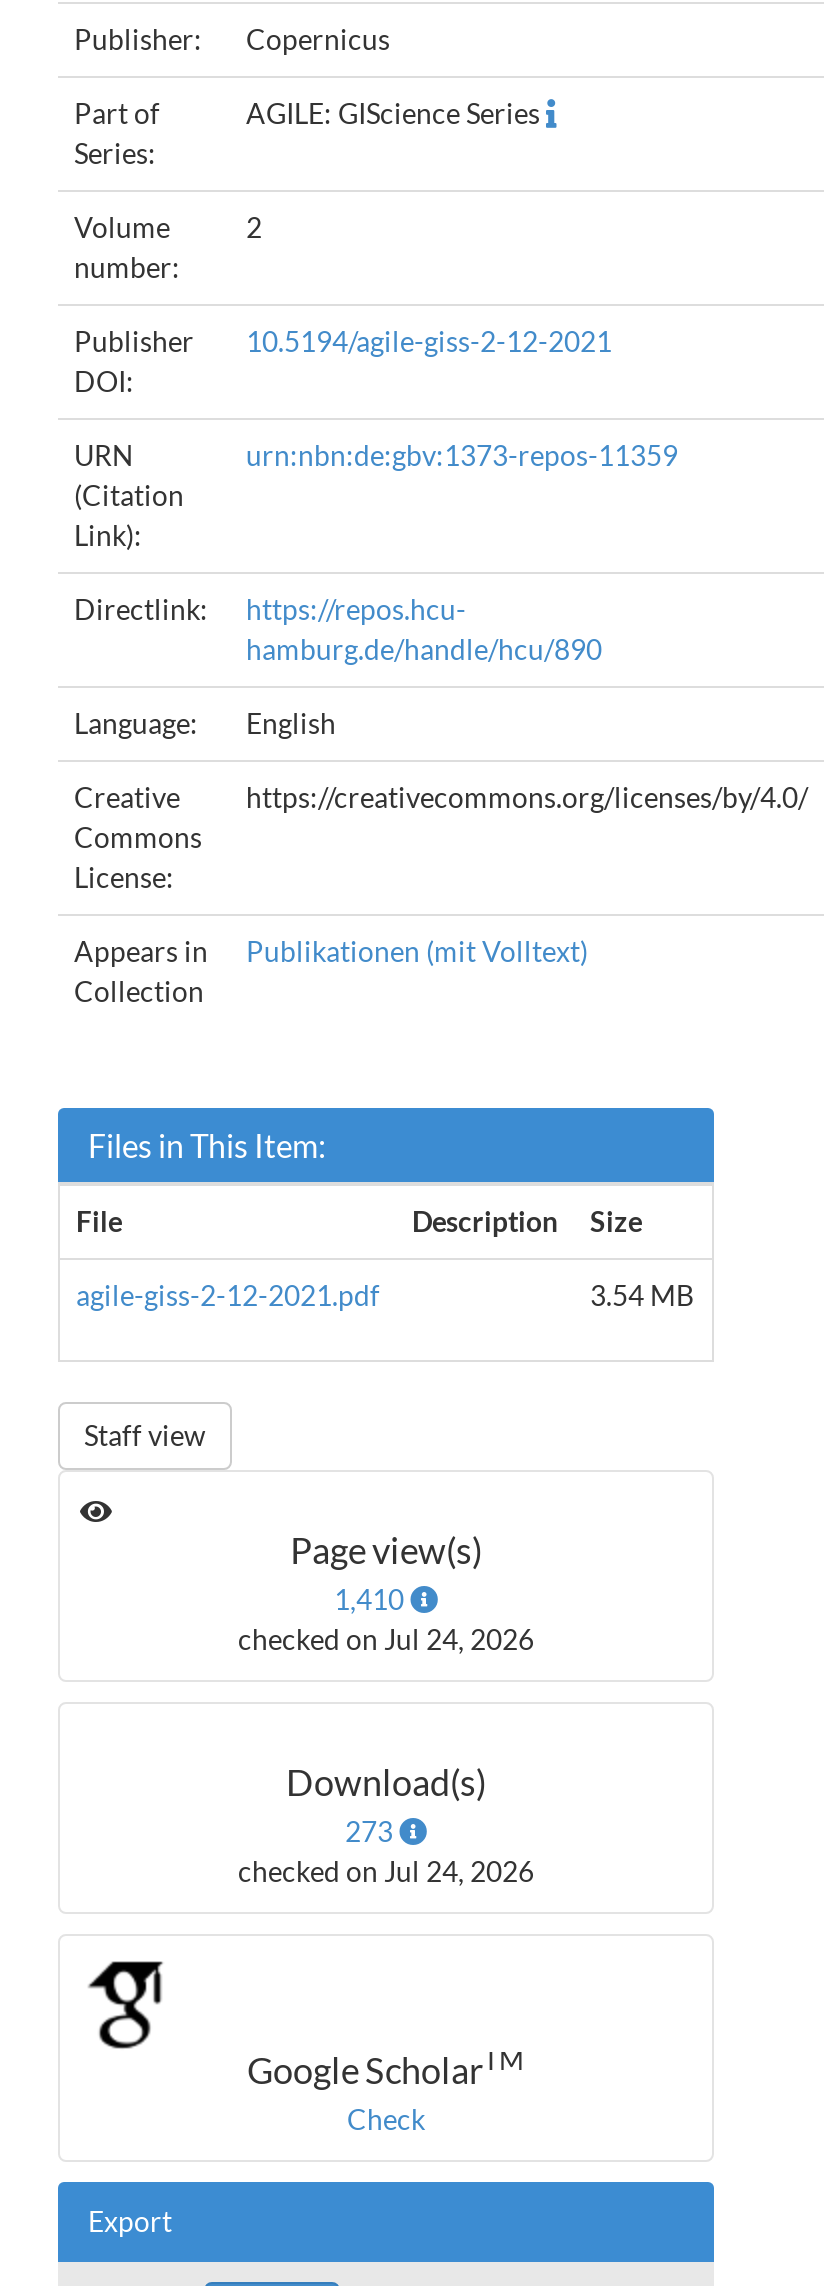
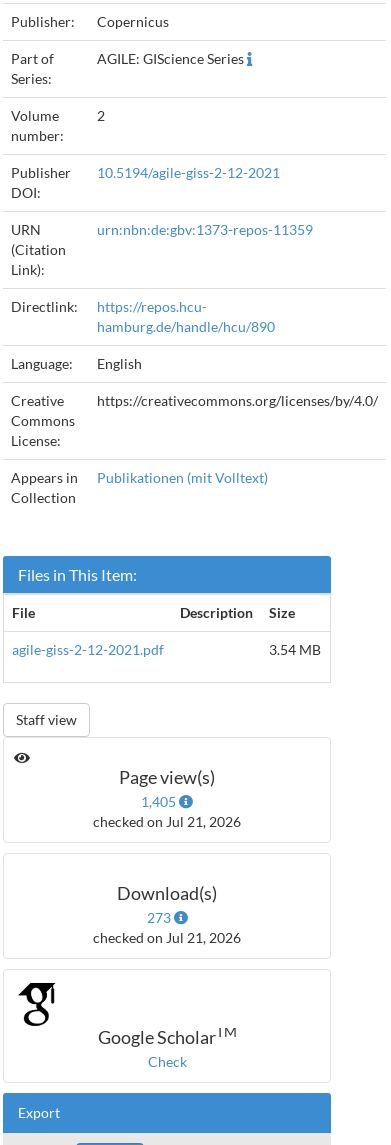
- 1,410
+ 1,405

- checked on Jul 24, 2026
+ checked on Jul 21, 2026

- checked on Jul 24, 2026
+ checked on Jul 21, 2026
